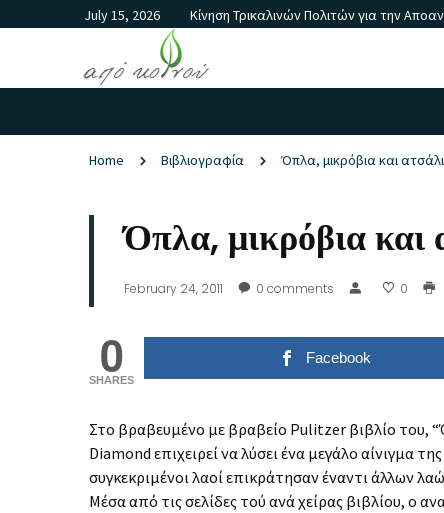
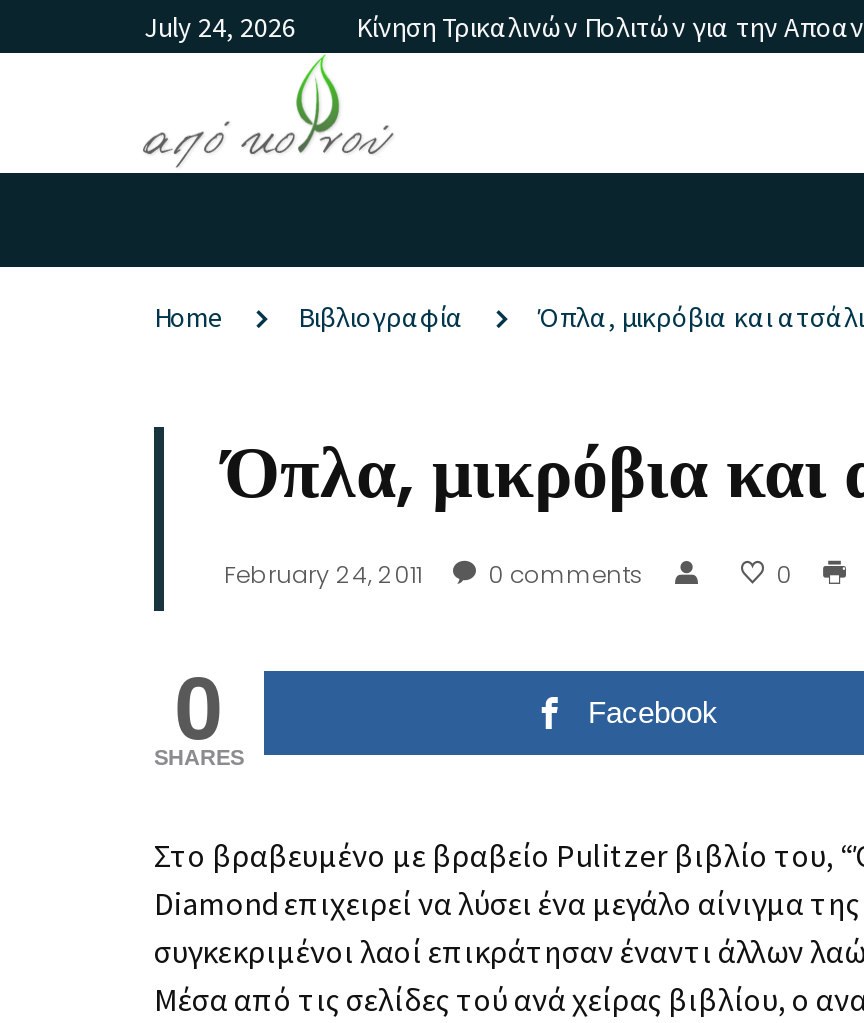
- July 15, 2026
+ July 24, 2026
